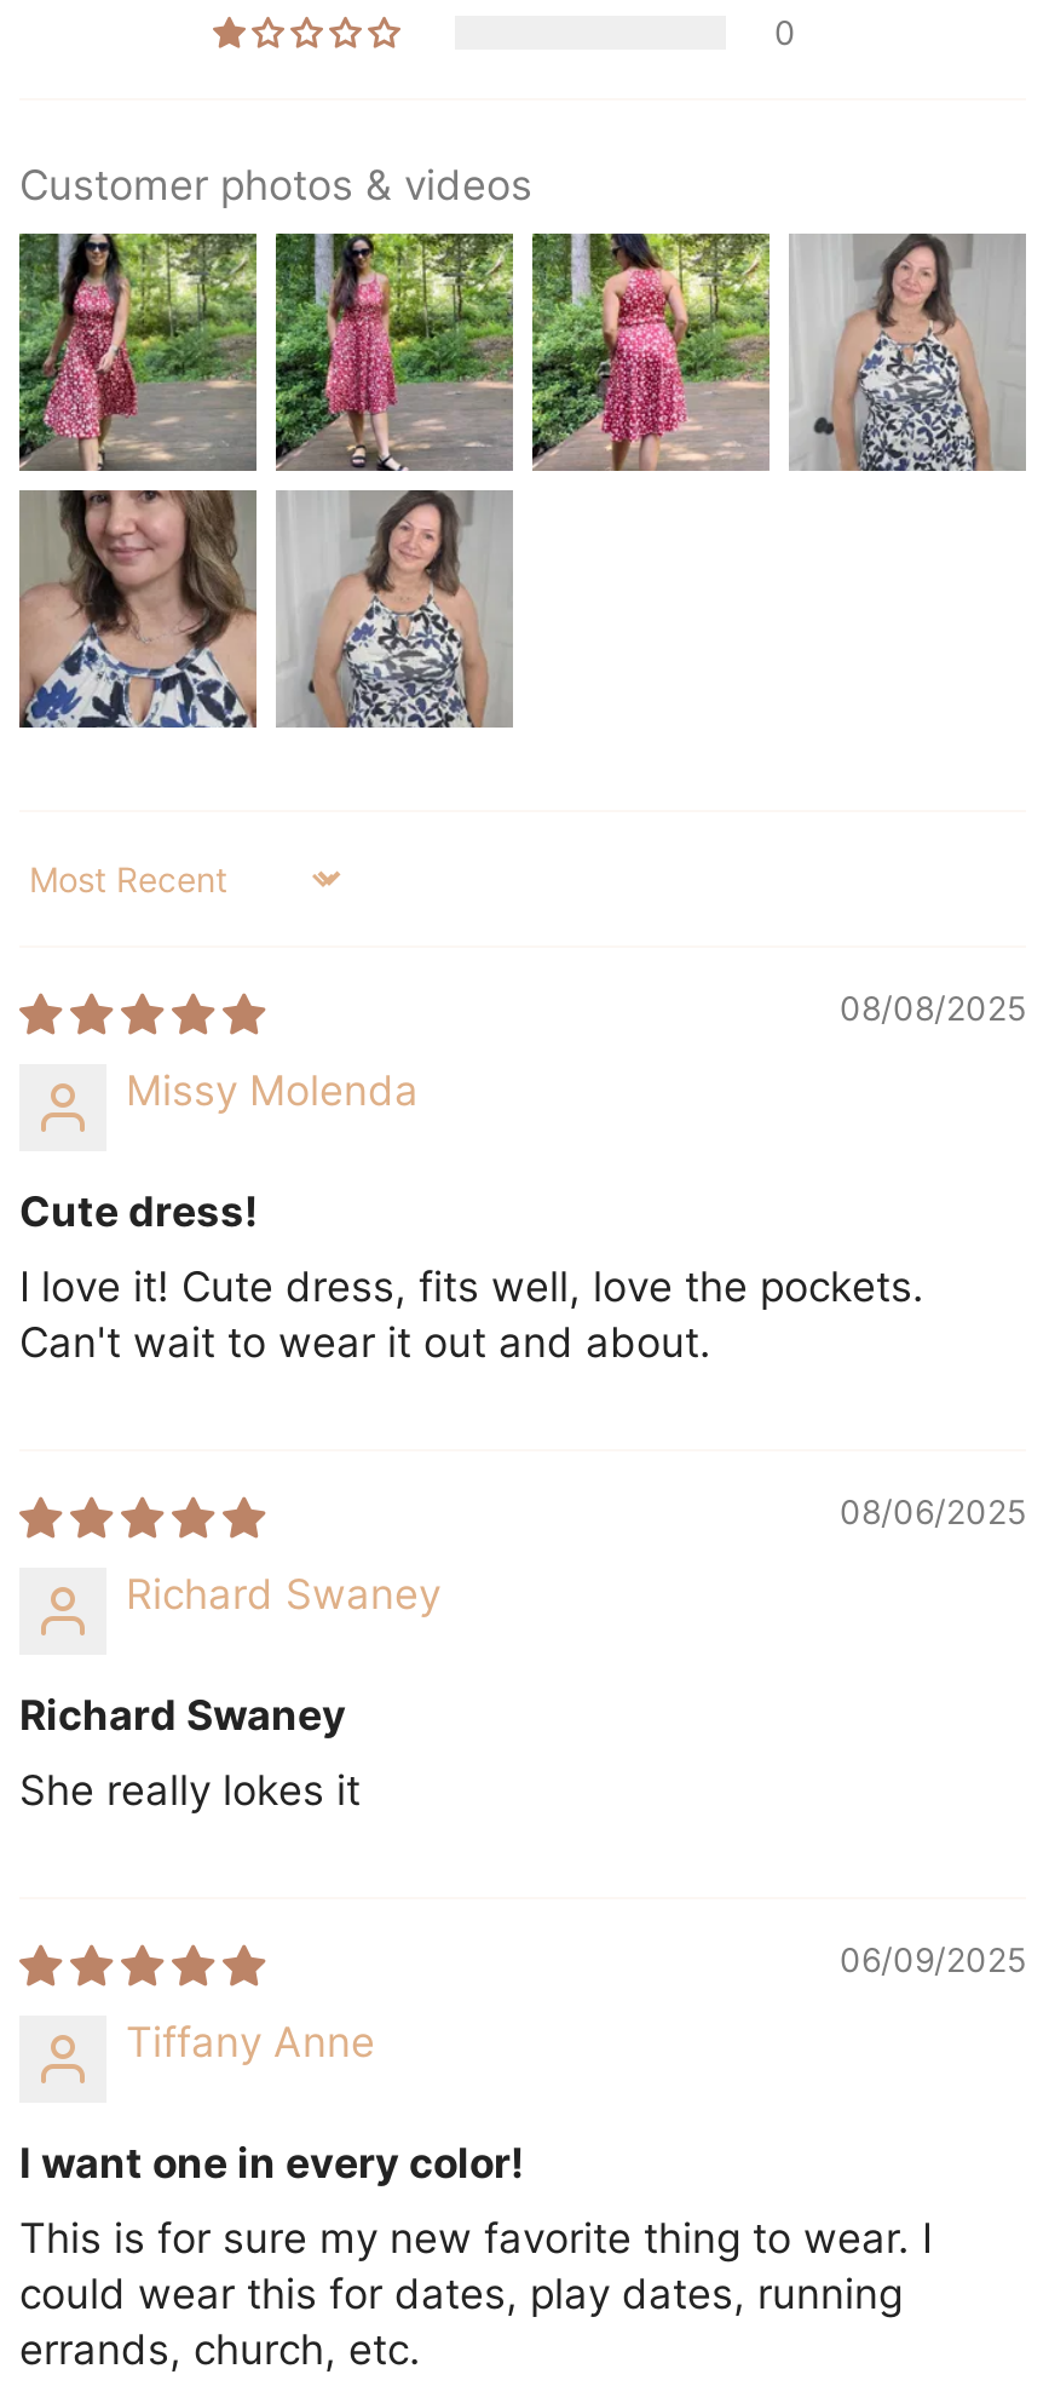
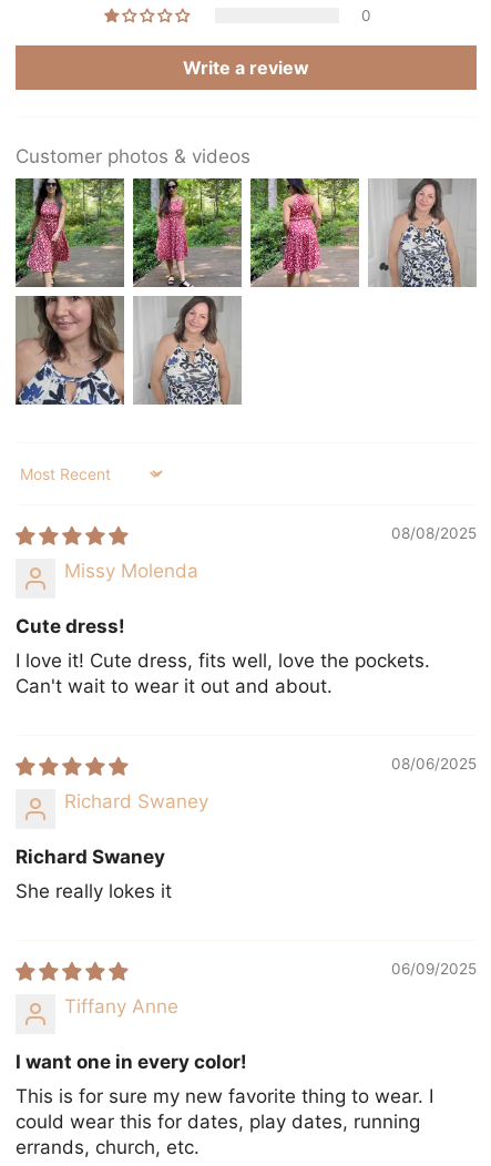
+ Write a review
